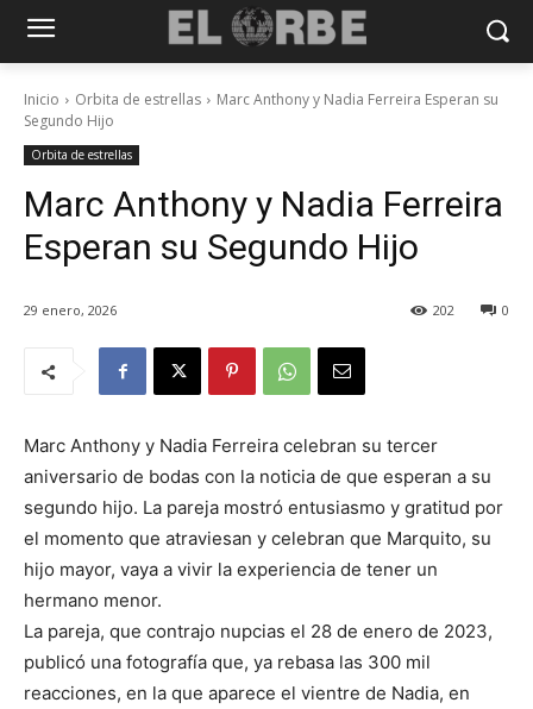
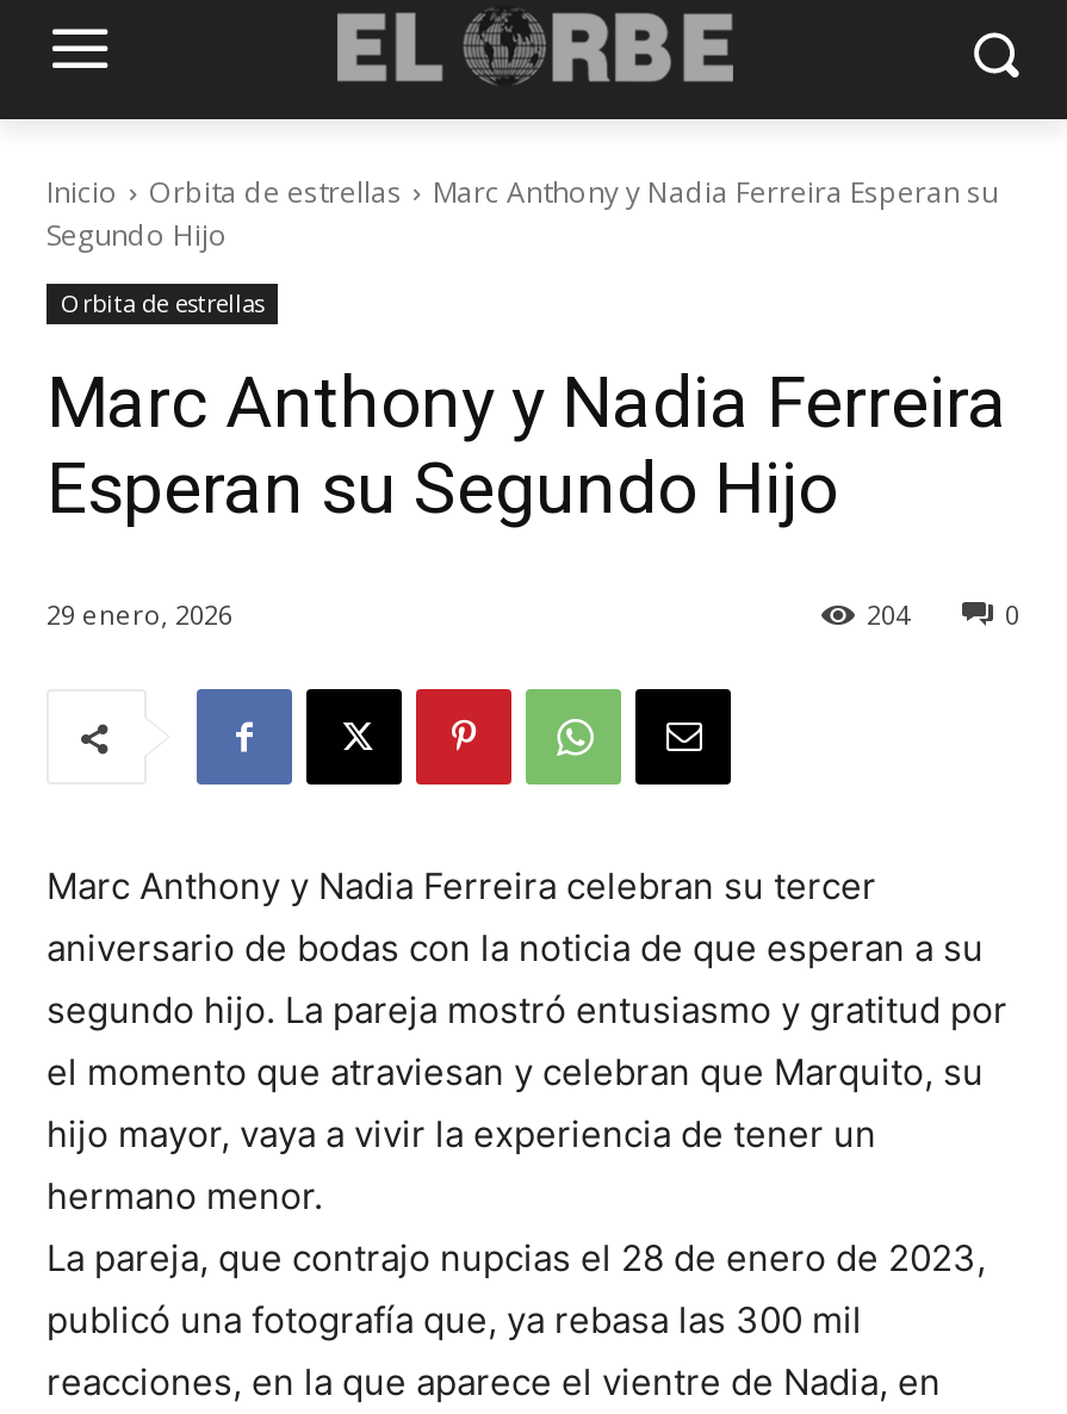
- 202
+ 204
